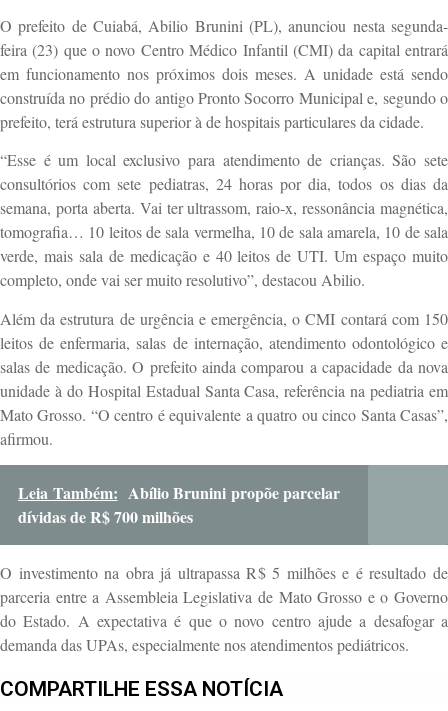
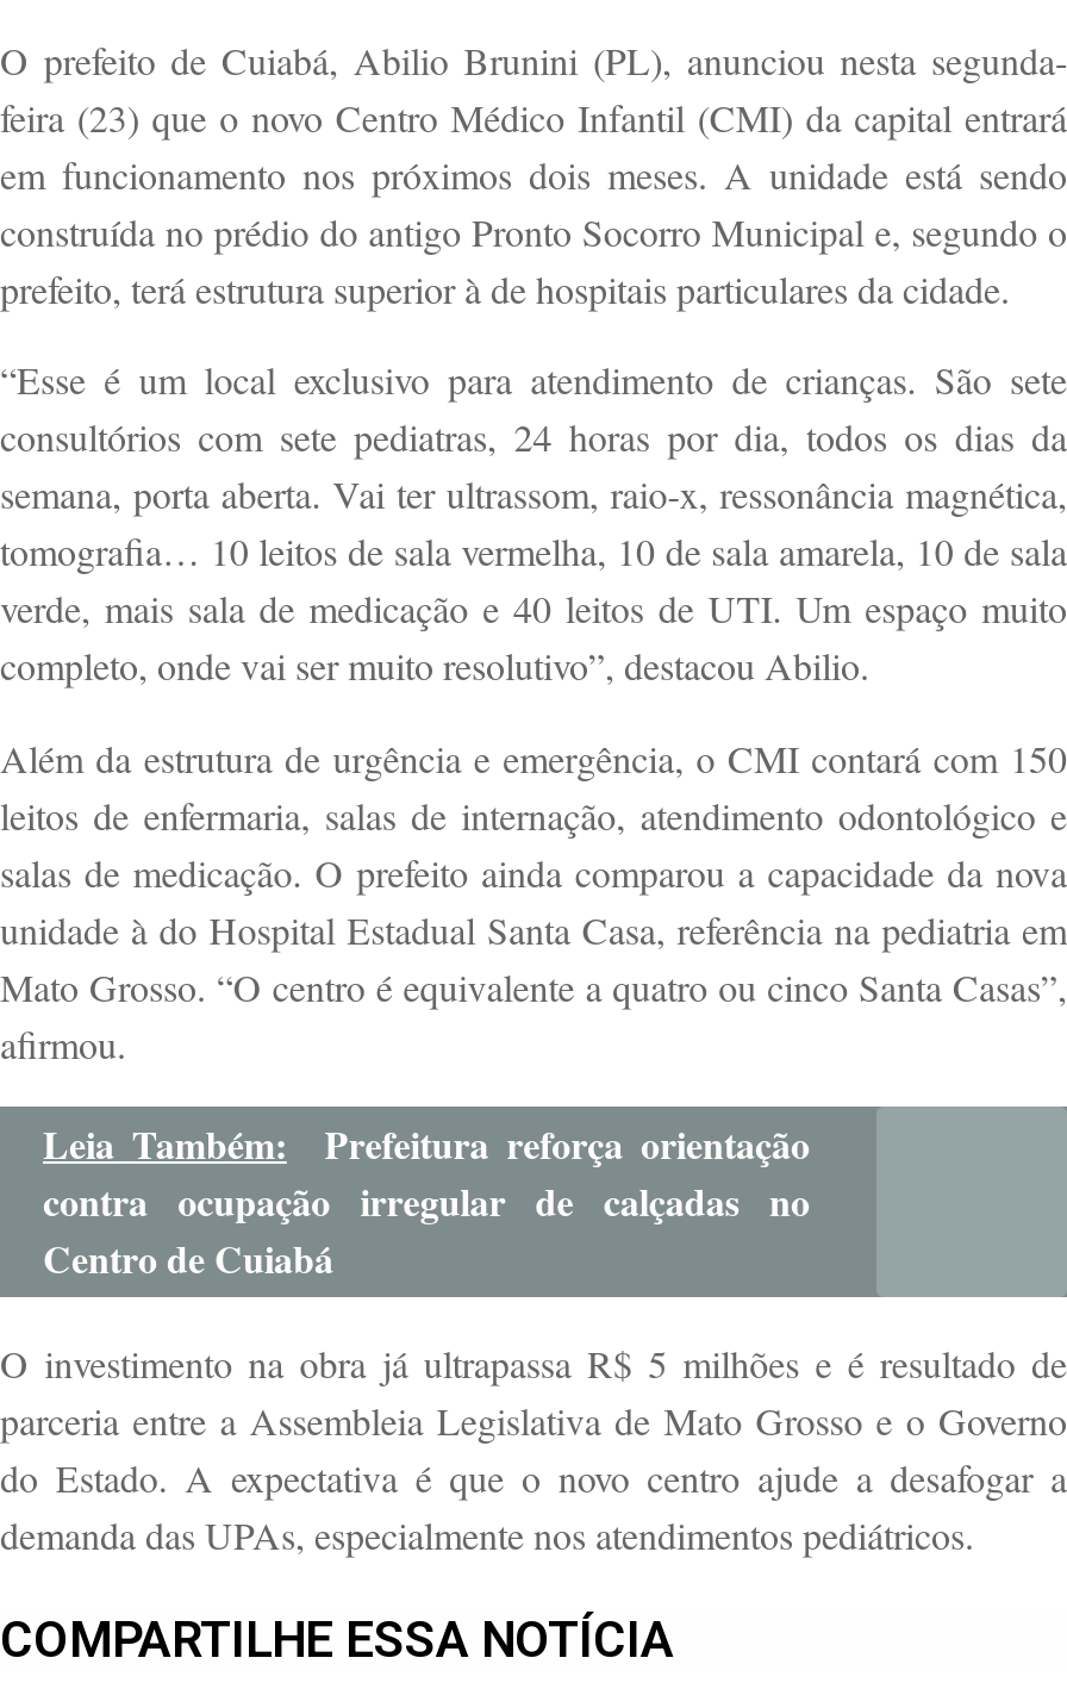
- Leia Também: Abílio Brunini propõe parcelar
- dívidas de R$ 700 milhões
+ Leia Também:
+ Prefeitura reforça orientação
+ contra ocupação irregular de calçadas no
+ Centro de Cuiabá
